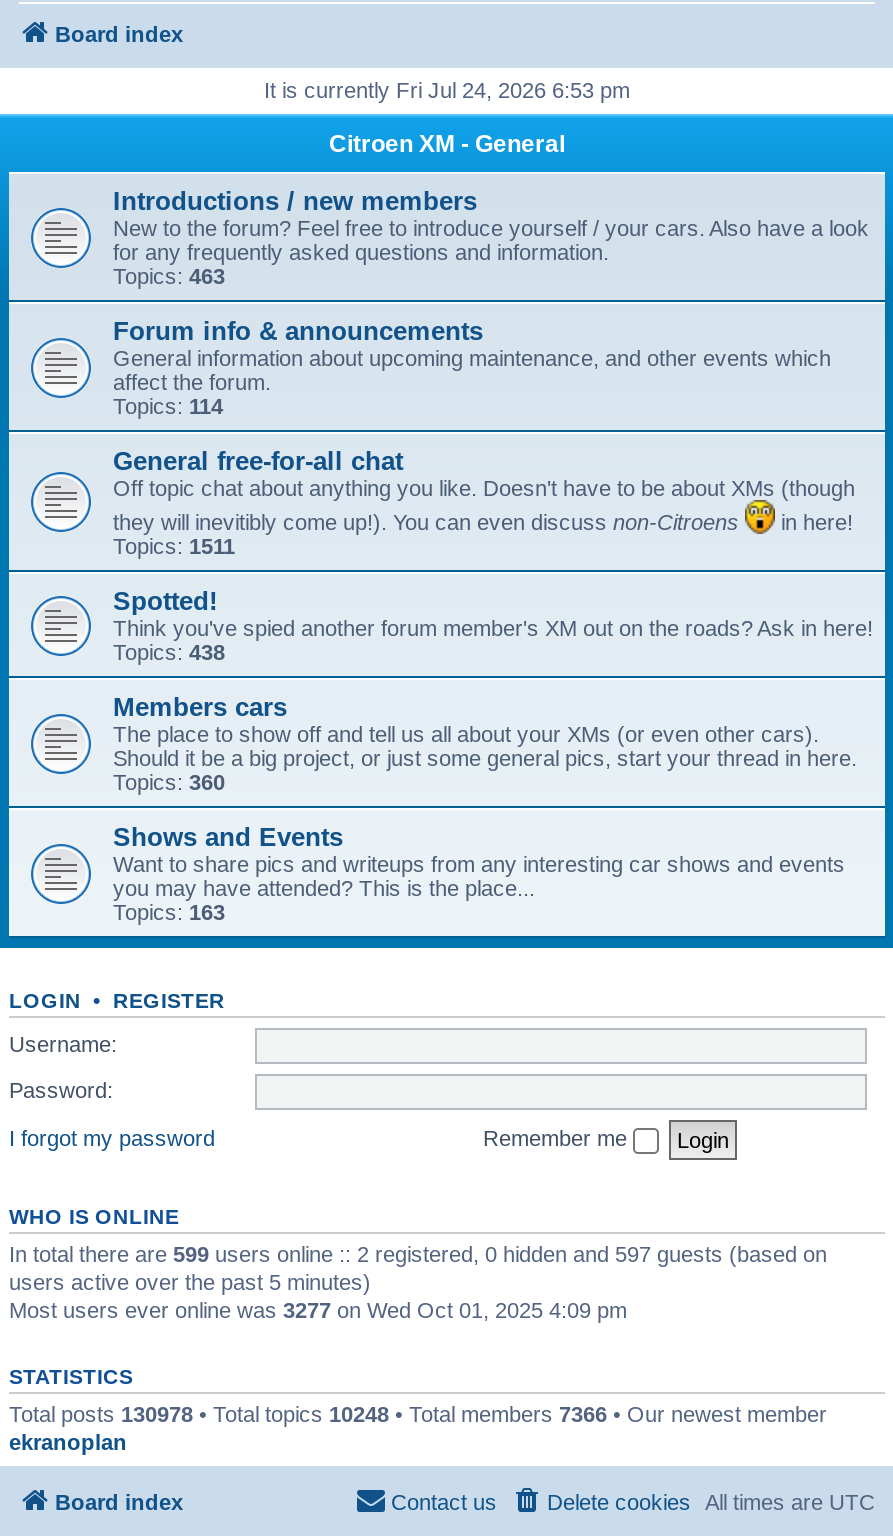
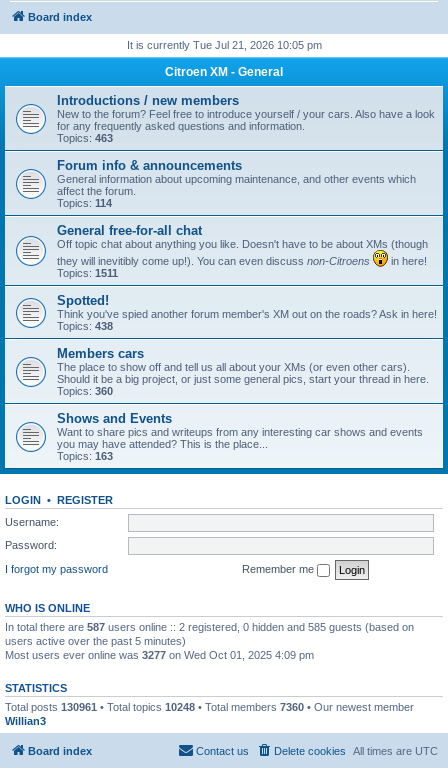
- It is currently Fri Jul 24, 2026 6:53 pm
+ It is currently Tue Jul 21, 2026 10:05 pm

- In total there are 599 users online :: 2 registered, 0 hidden and 597 guests (based on
+ In total there are 587 users online :: 2 registered, 0 hidden and 585 guests (based on

- Total posts 130978 • Total topics 10248 • Total members 7366 • Our newest member
- ekranoplan
+ Total posts 130961 • Total topics 10248 • Total members 7360 • Our newest member
+ Willian3
